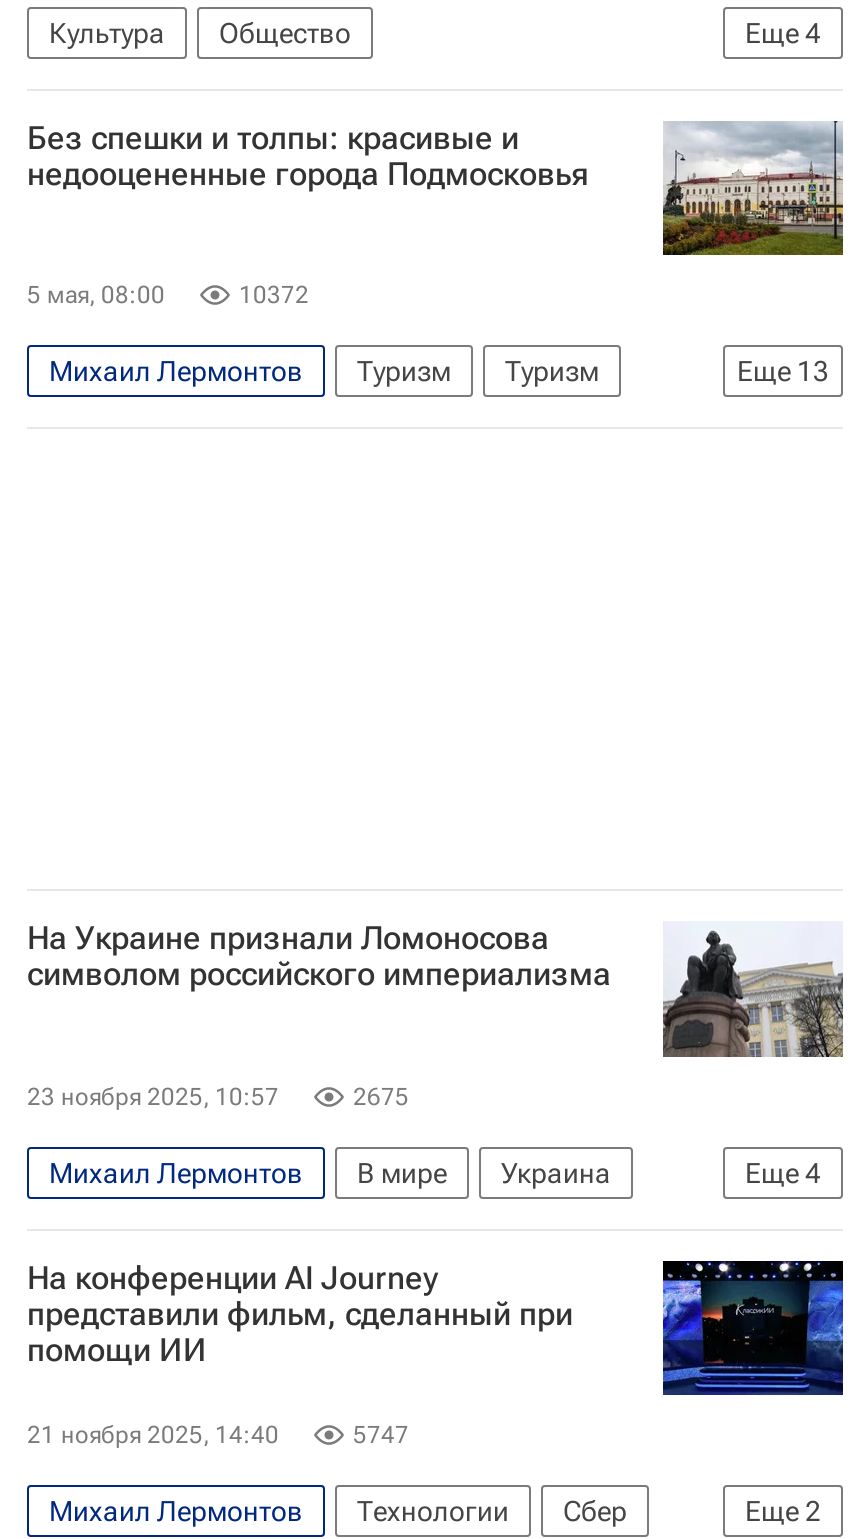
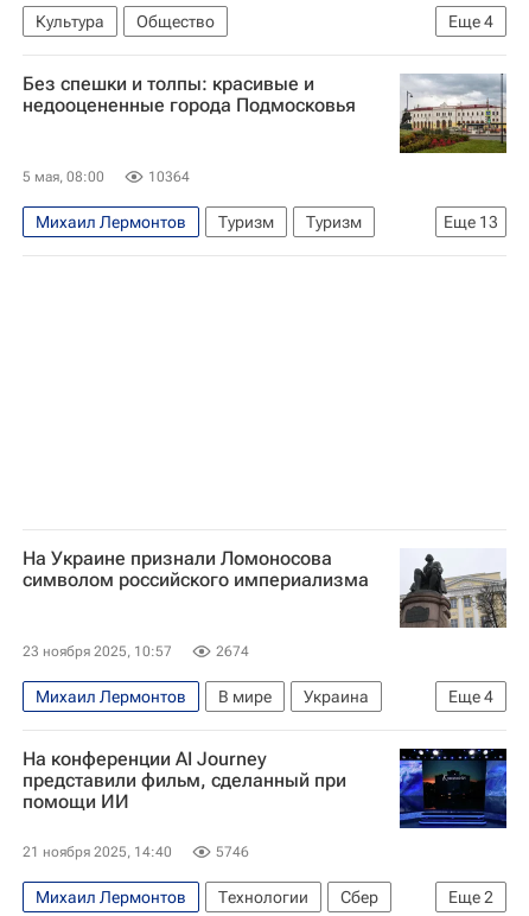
- 10372
+ 10364

- 2675
+ 2674

- 5747
+ 5746
